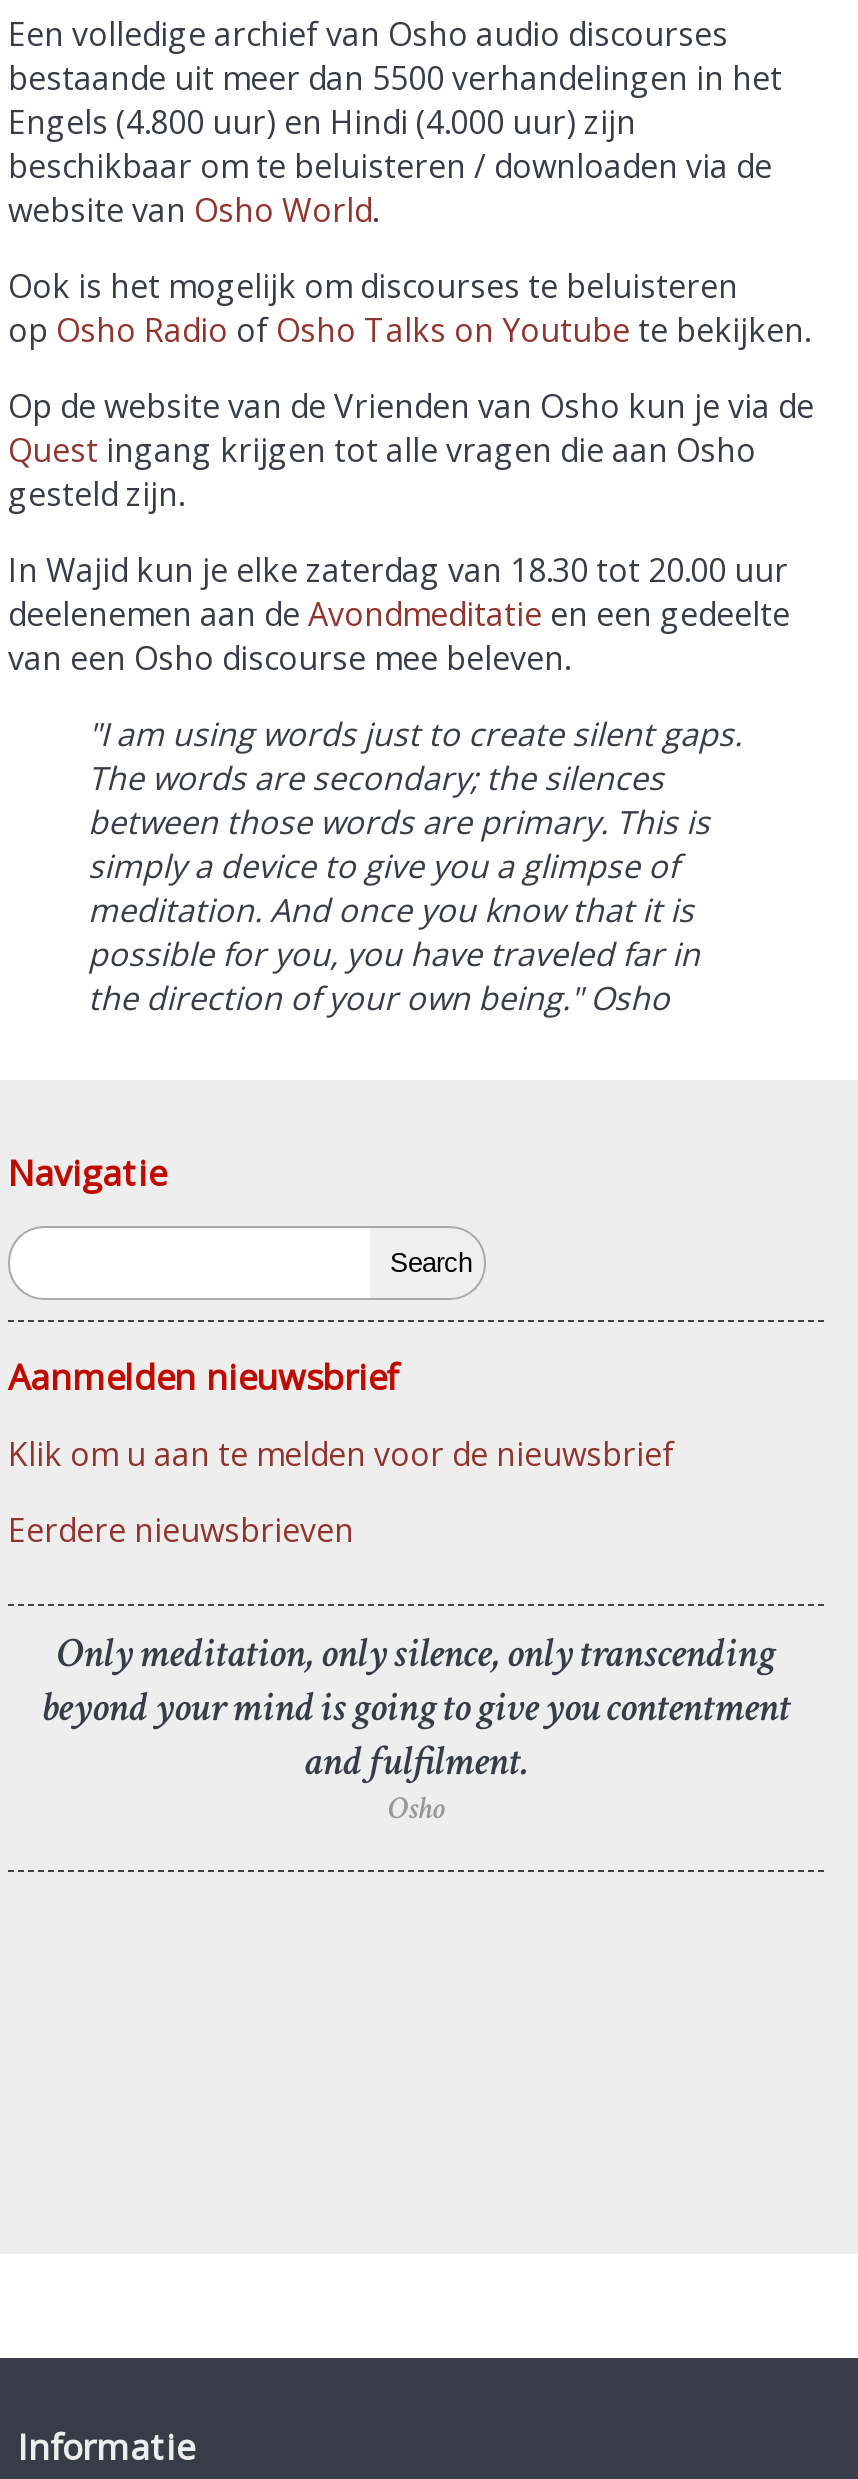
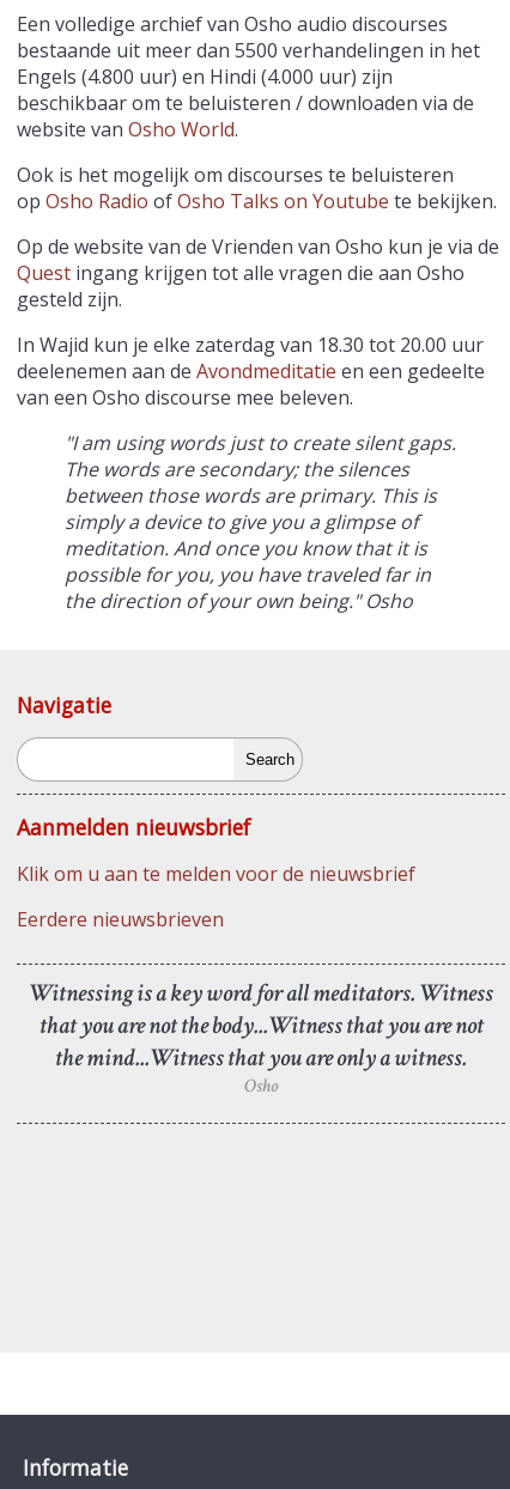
- Only meditation, only silence, only transcending
- beyond your mind is going to give you contentment
- and fulfilment.
+ Witnessing is a key word for all meditators. Witness
+ that you are not the body...Witness that you are not
+ the mind...Witness that you are only a witness.
